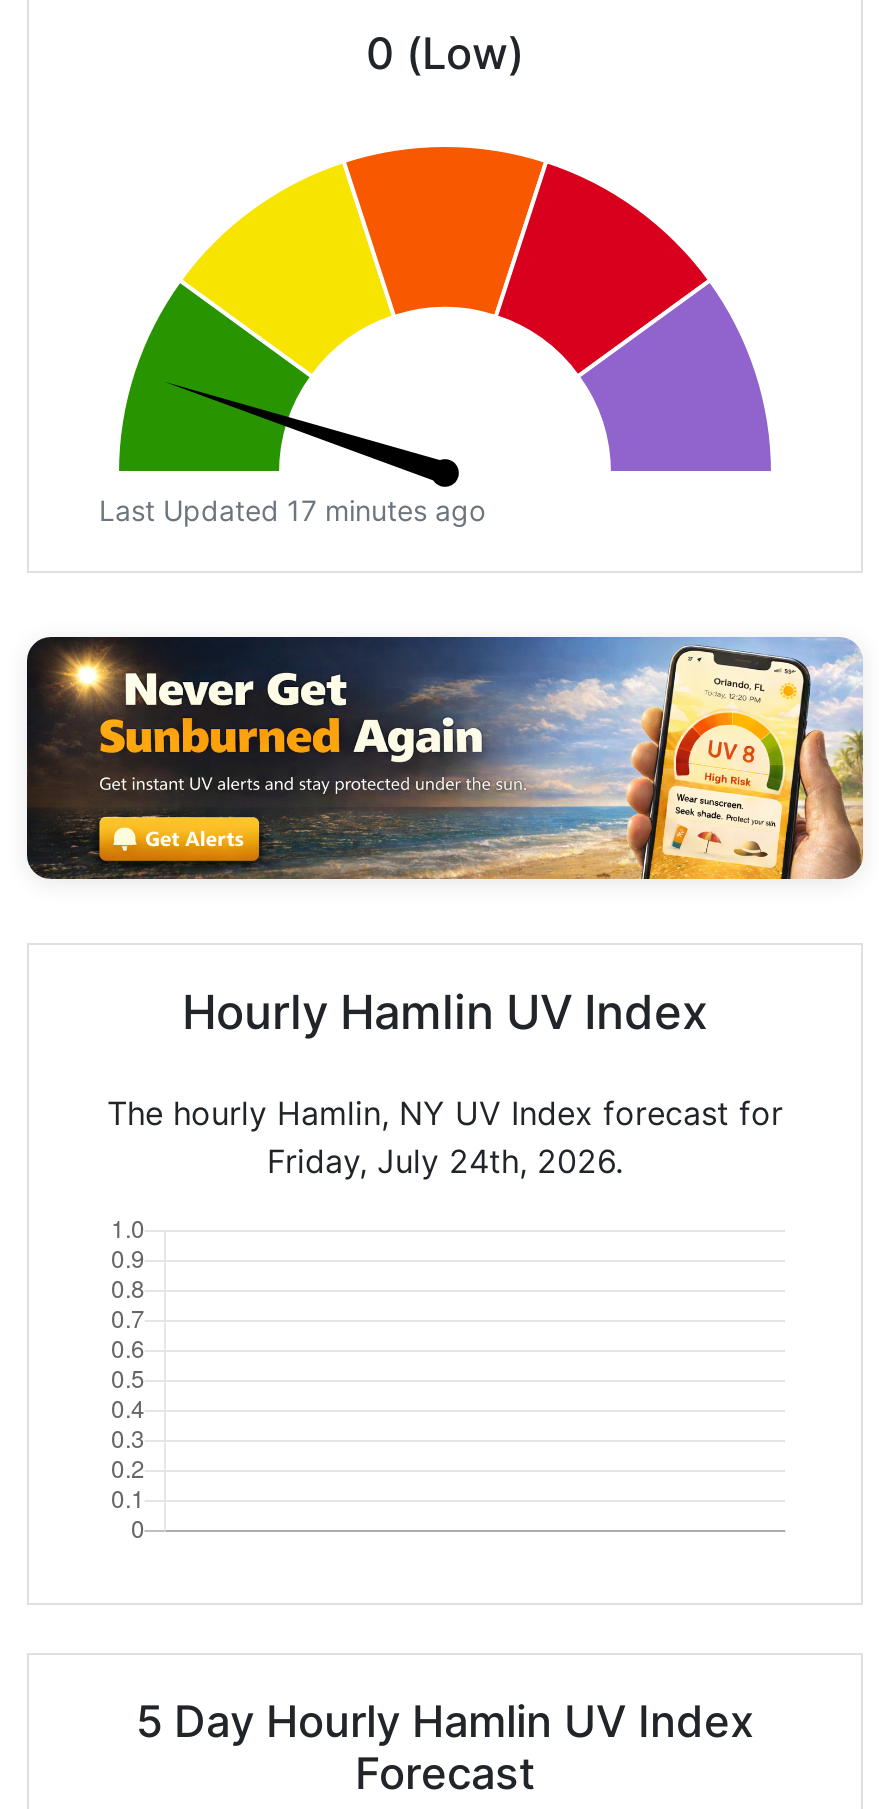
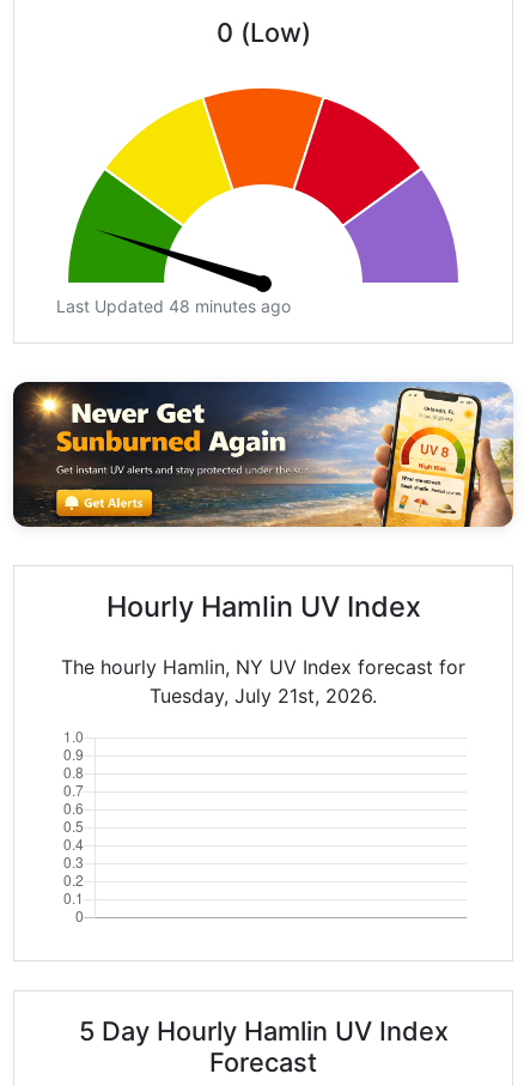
- Last Updated 17 minutes ago
+ Last Updated 48 minutes ago

- Friday, July 24th, 2026.
+ Tuesday, July 21st, 2026.
